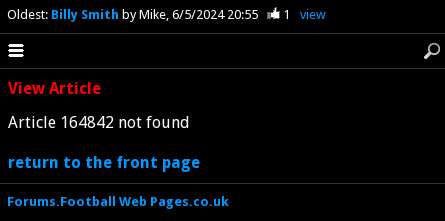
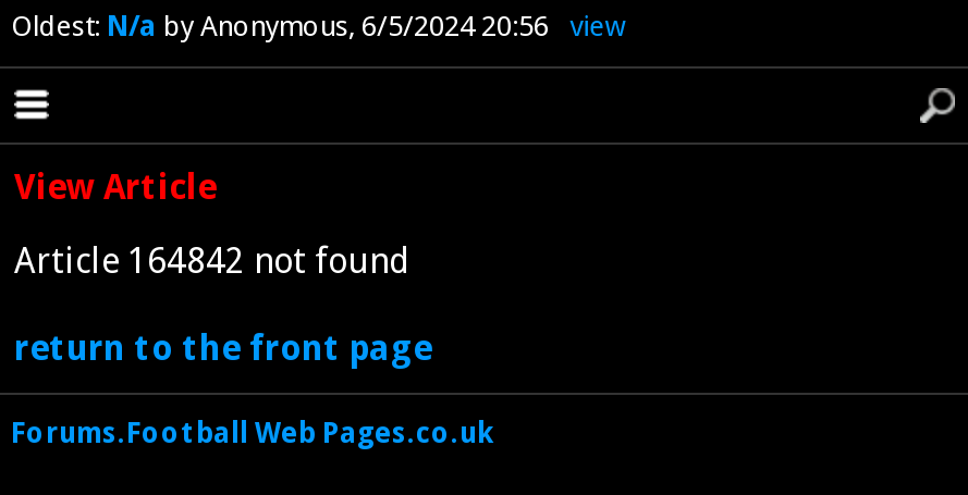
- Oldest: Billy Smith by Mike 6/5/2024 20:55
- 1
+ Oldest: N/a by Anonymous 6/5/2024 20:56
